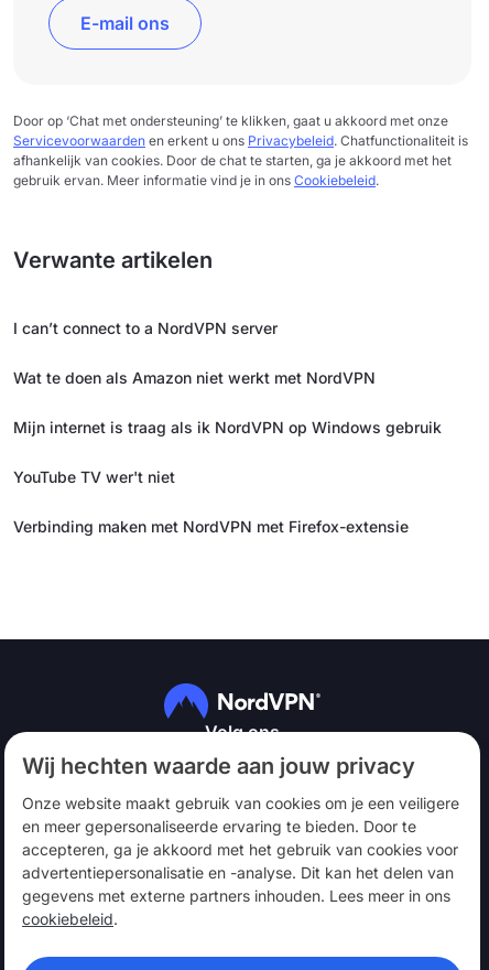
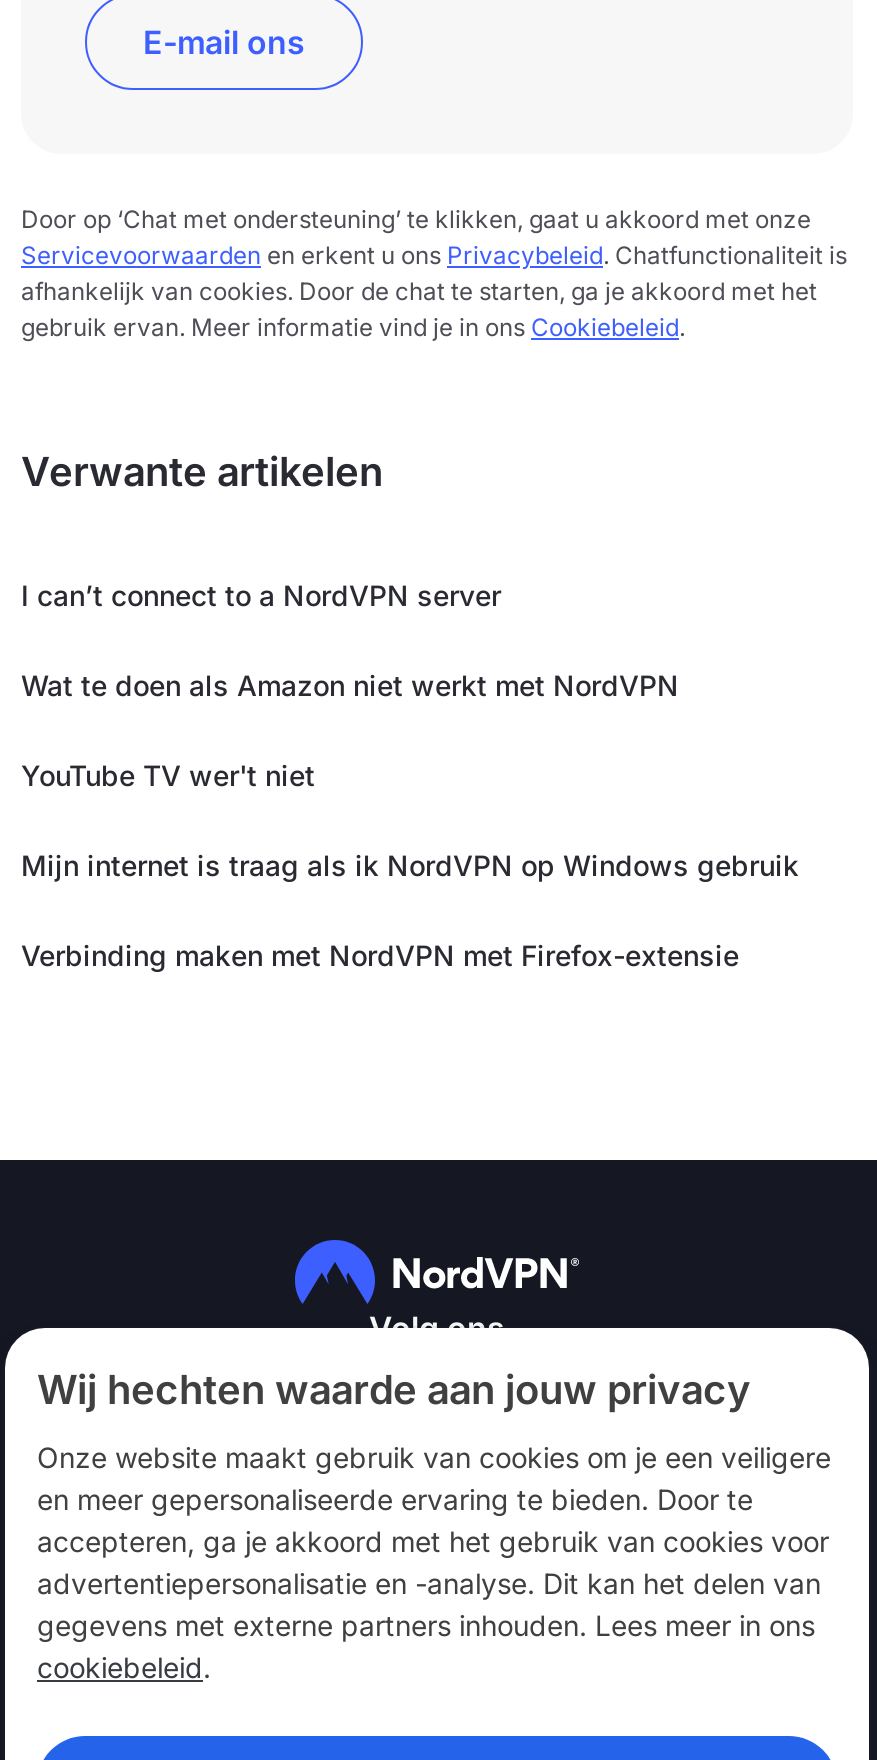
moved down: Mijn internet is traag als ik NordVPN op Windows gebruik

moved up: YouTube TV wer't niet
